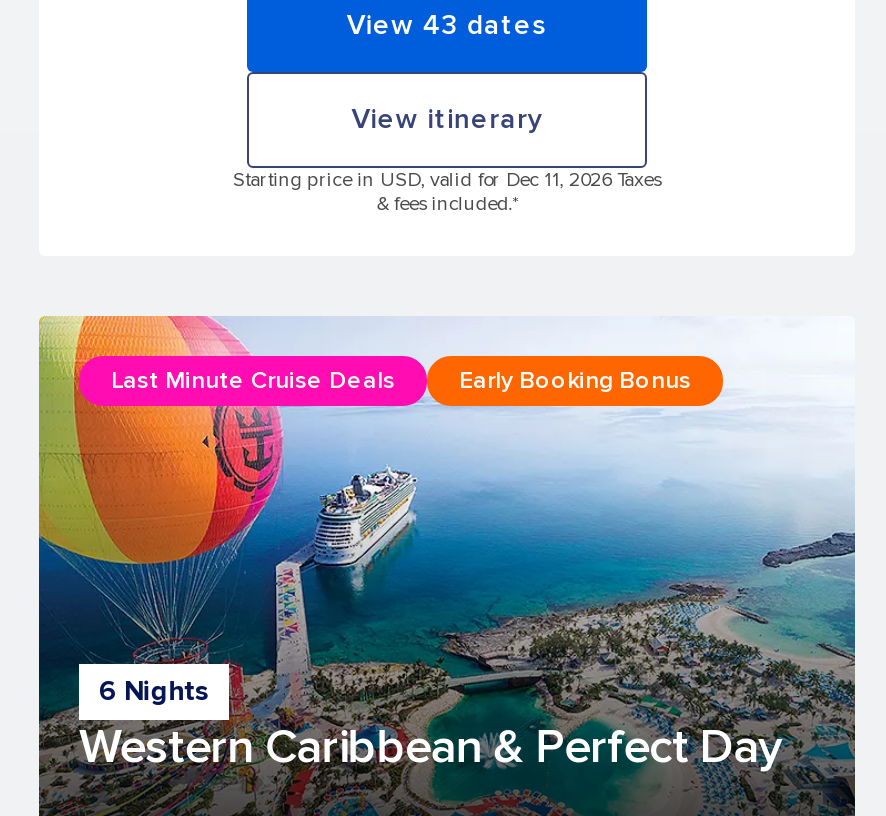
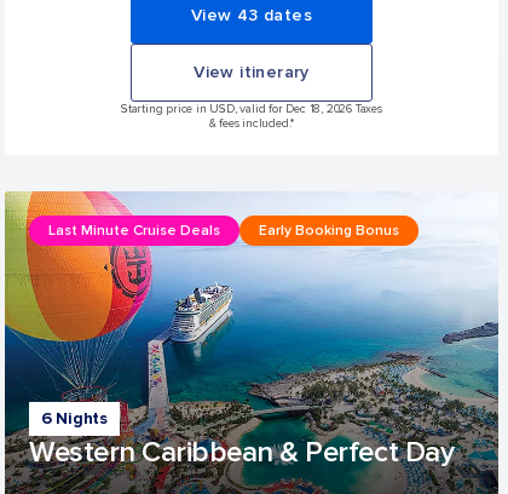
- Starting price in USD, valid for Dec 11, 2026 Taxes
+ Starting price in USD, valid for Dec 18, 2026 Taxes
